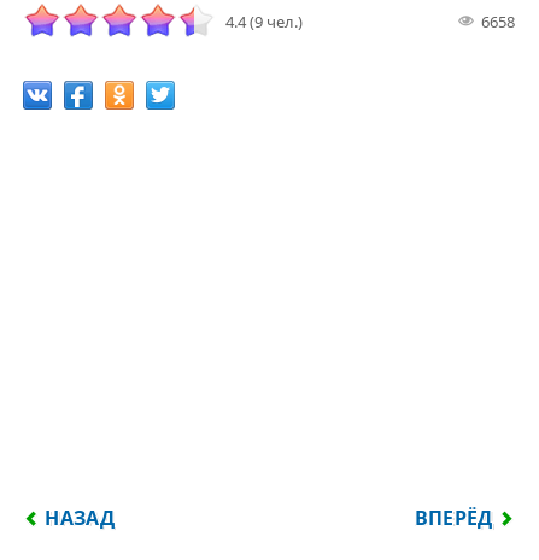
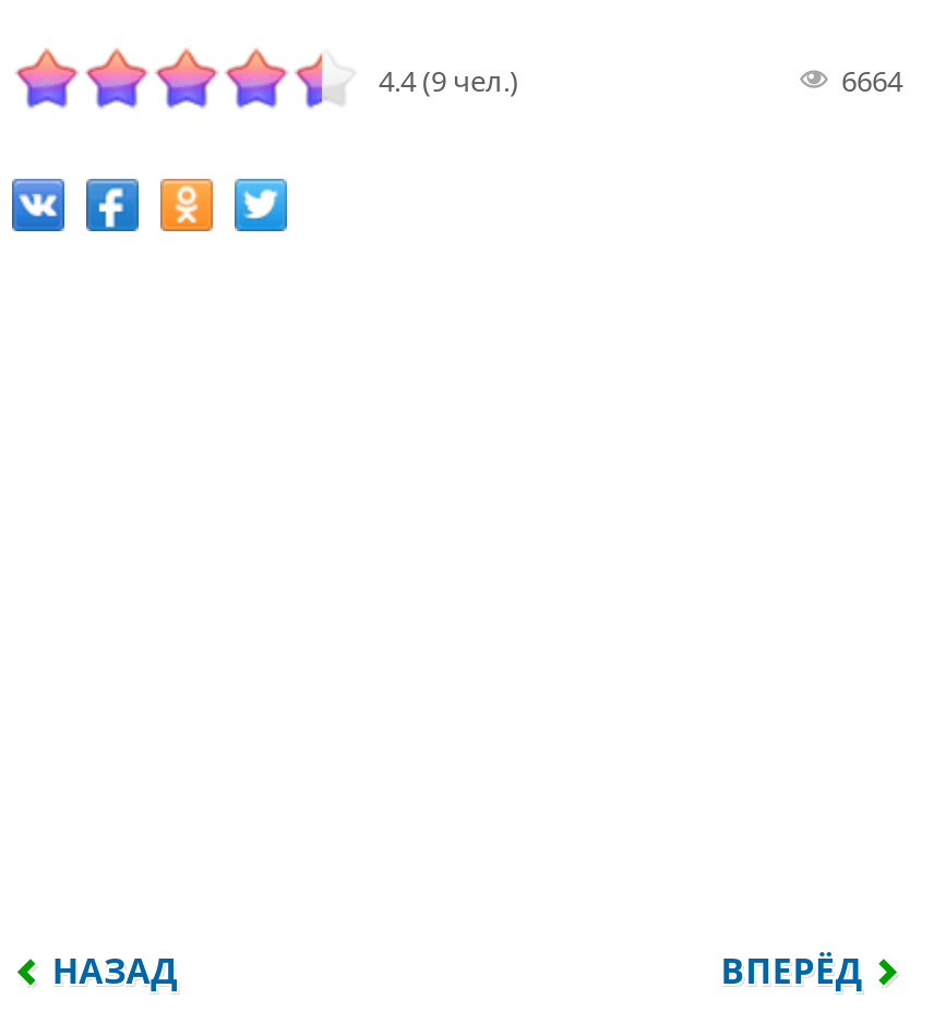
- 6658
+ 6664
